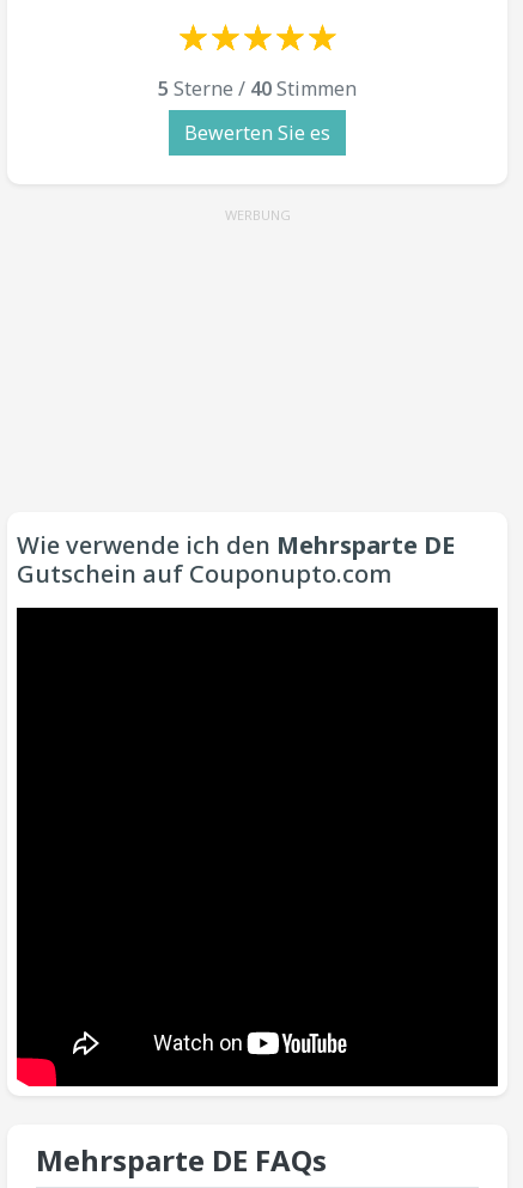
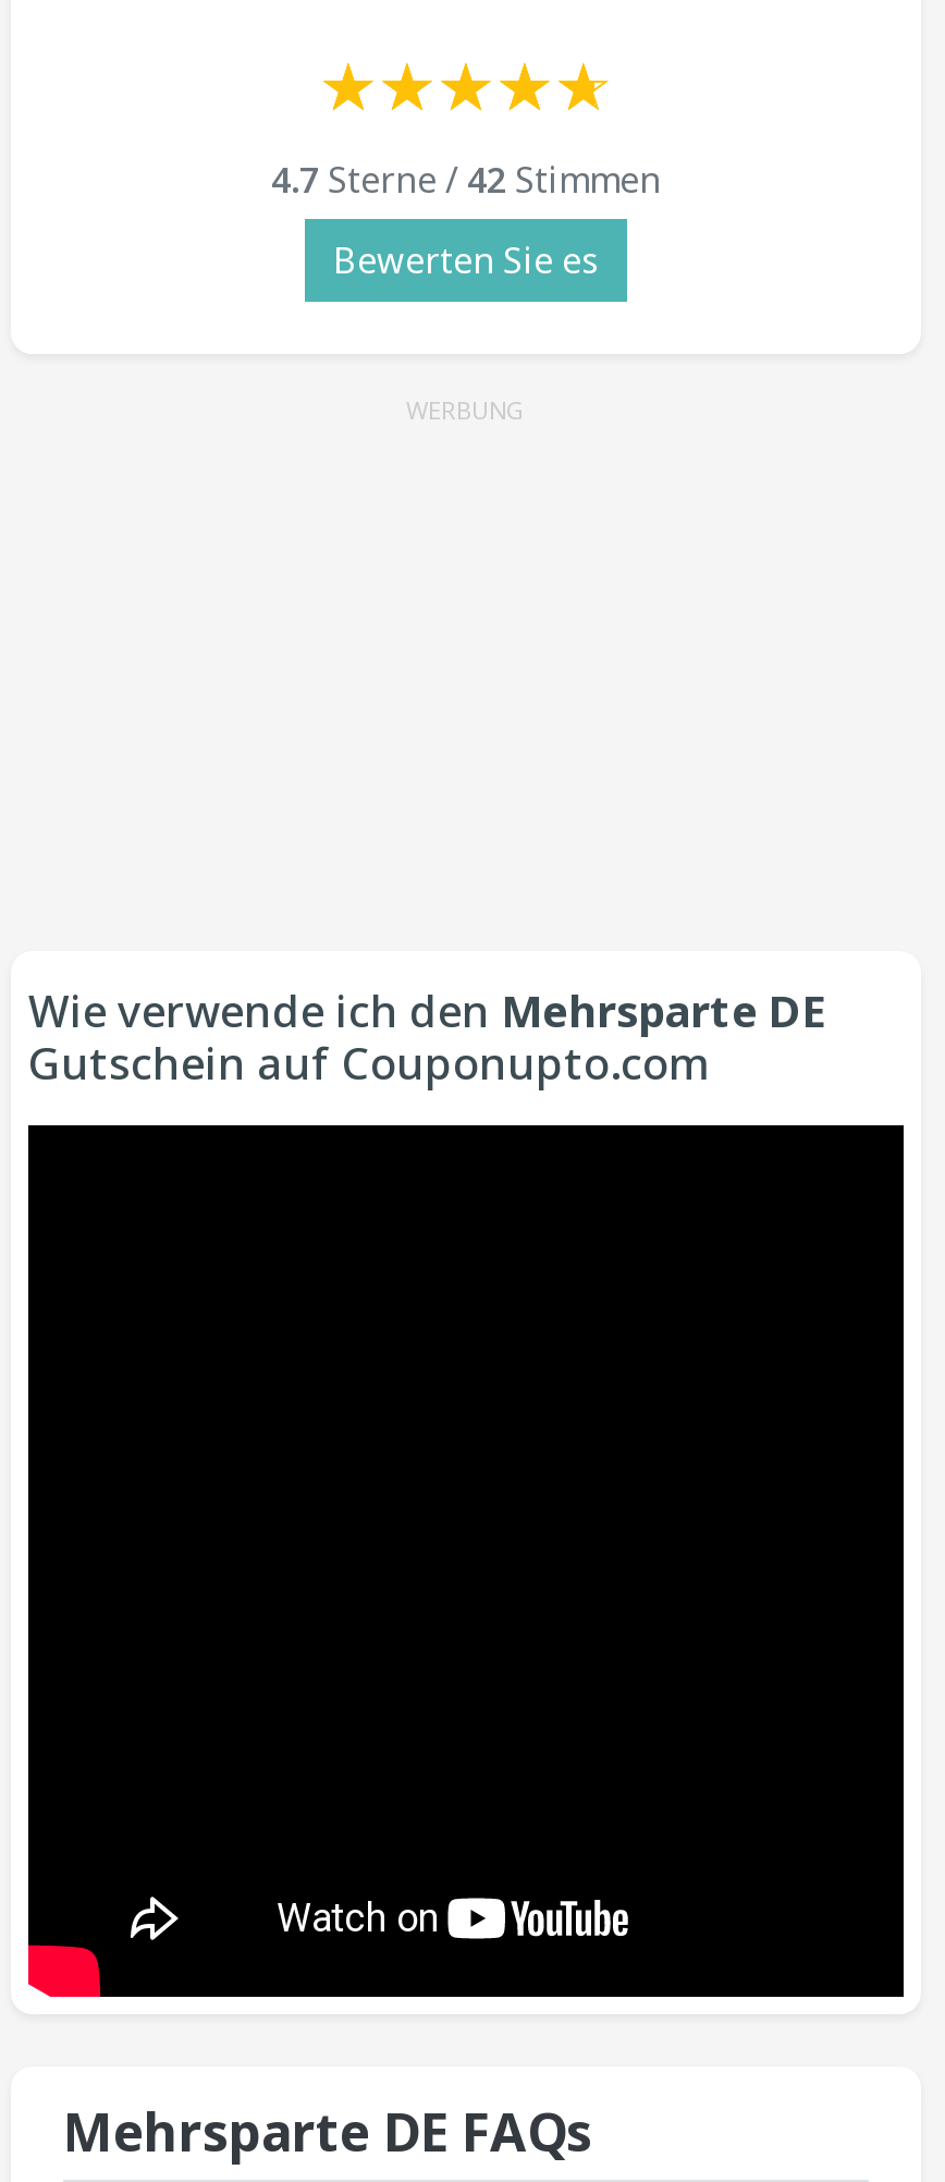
- 5 Sterne / 40 Stimmen
+ 4.7 Sterne / 42 Stimmen
